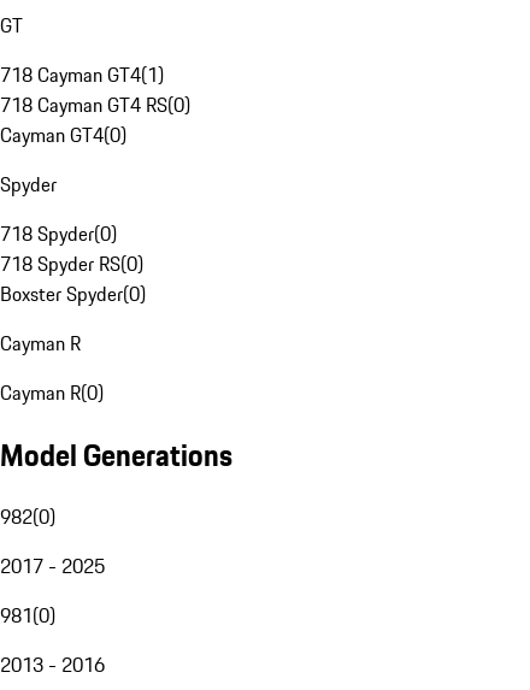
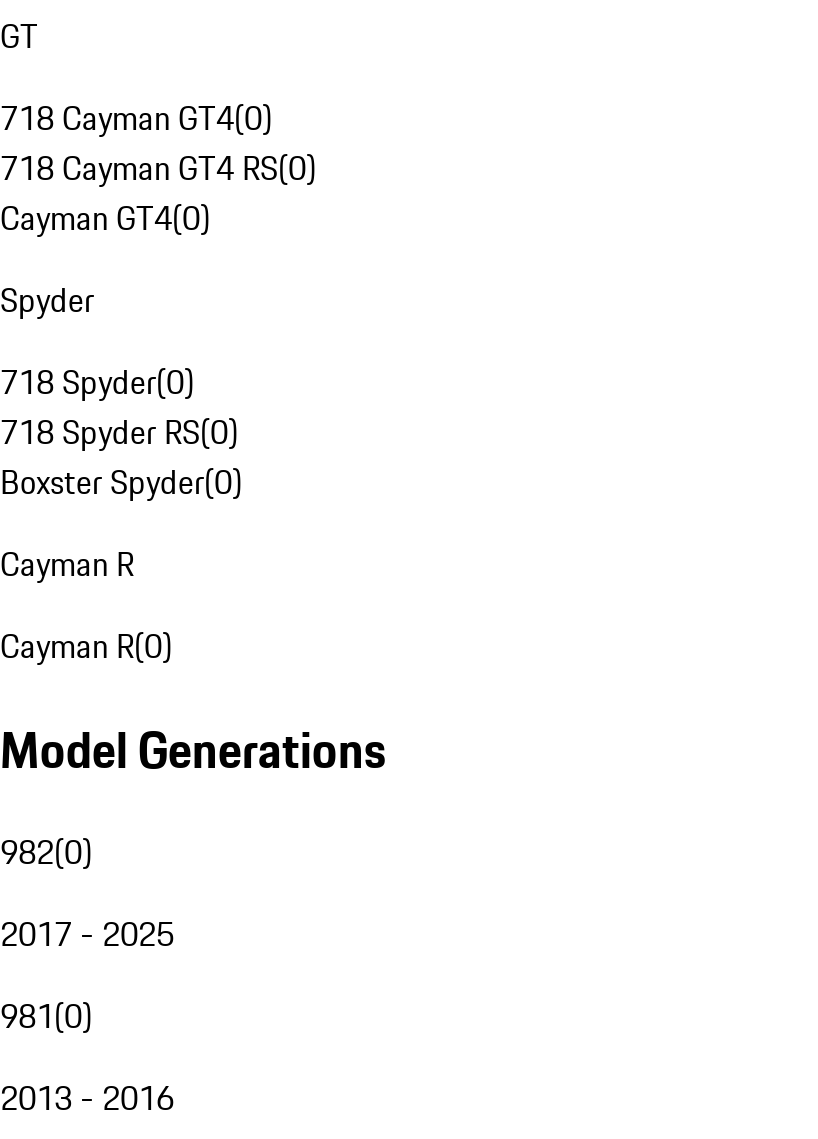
- 718 Cayman GT4(1)
+ 718 Cayman GT4(0)
